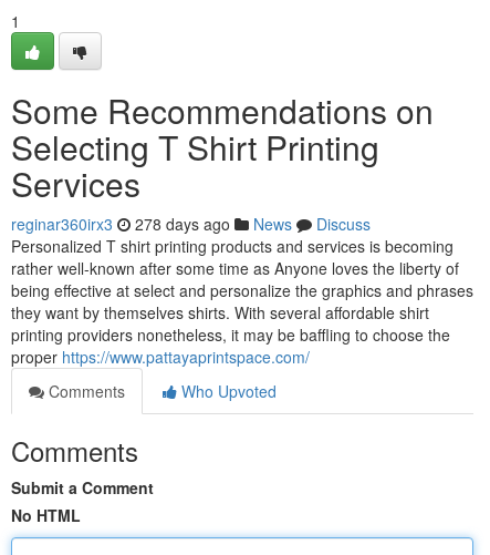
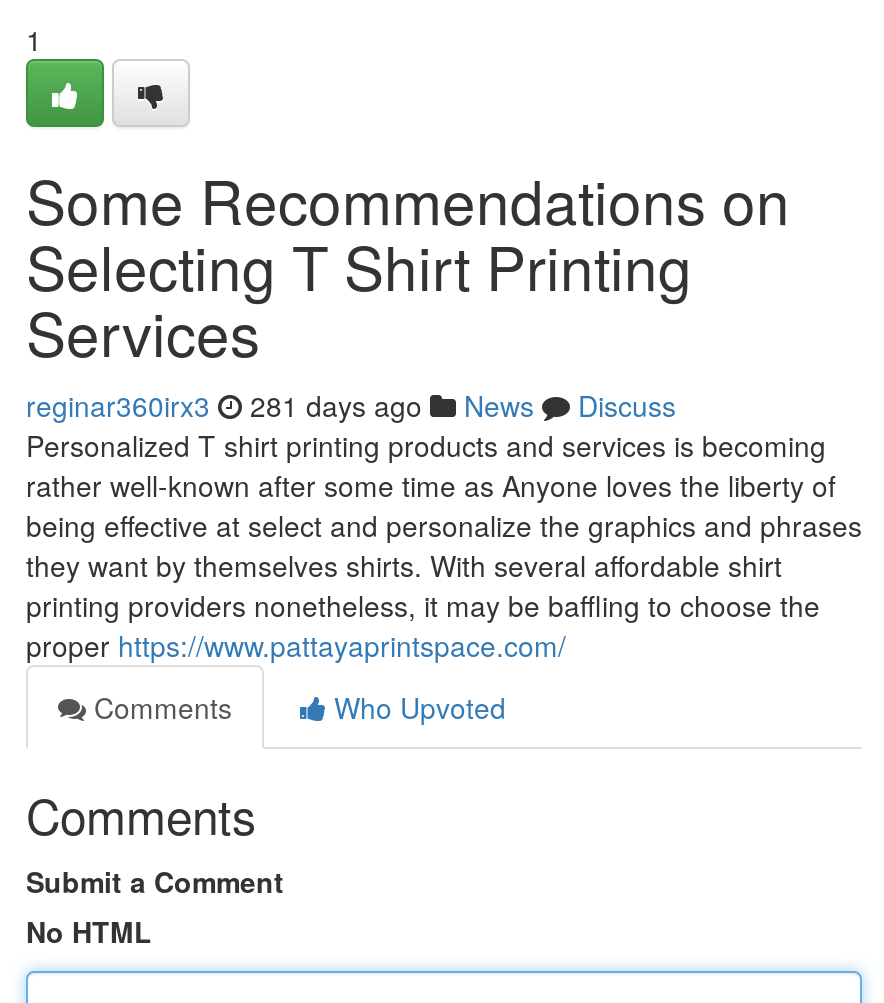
- reginar360irx3 278 days ago News Discuss
+ reginar360irx3 281 days ago News Discuss
